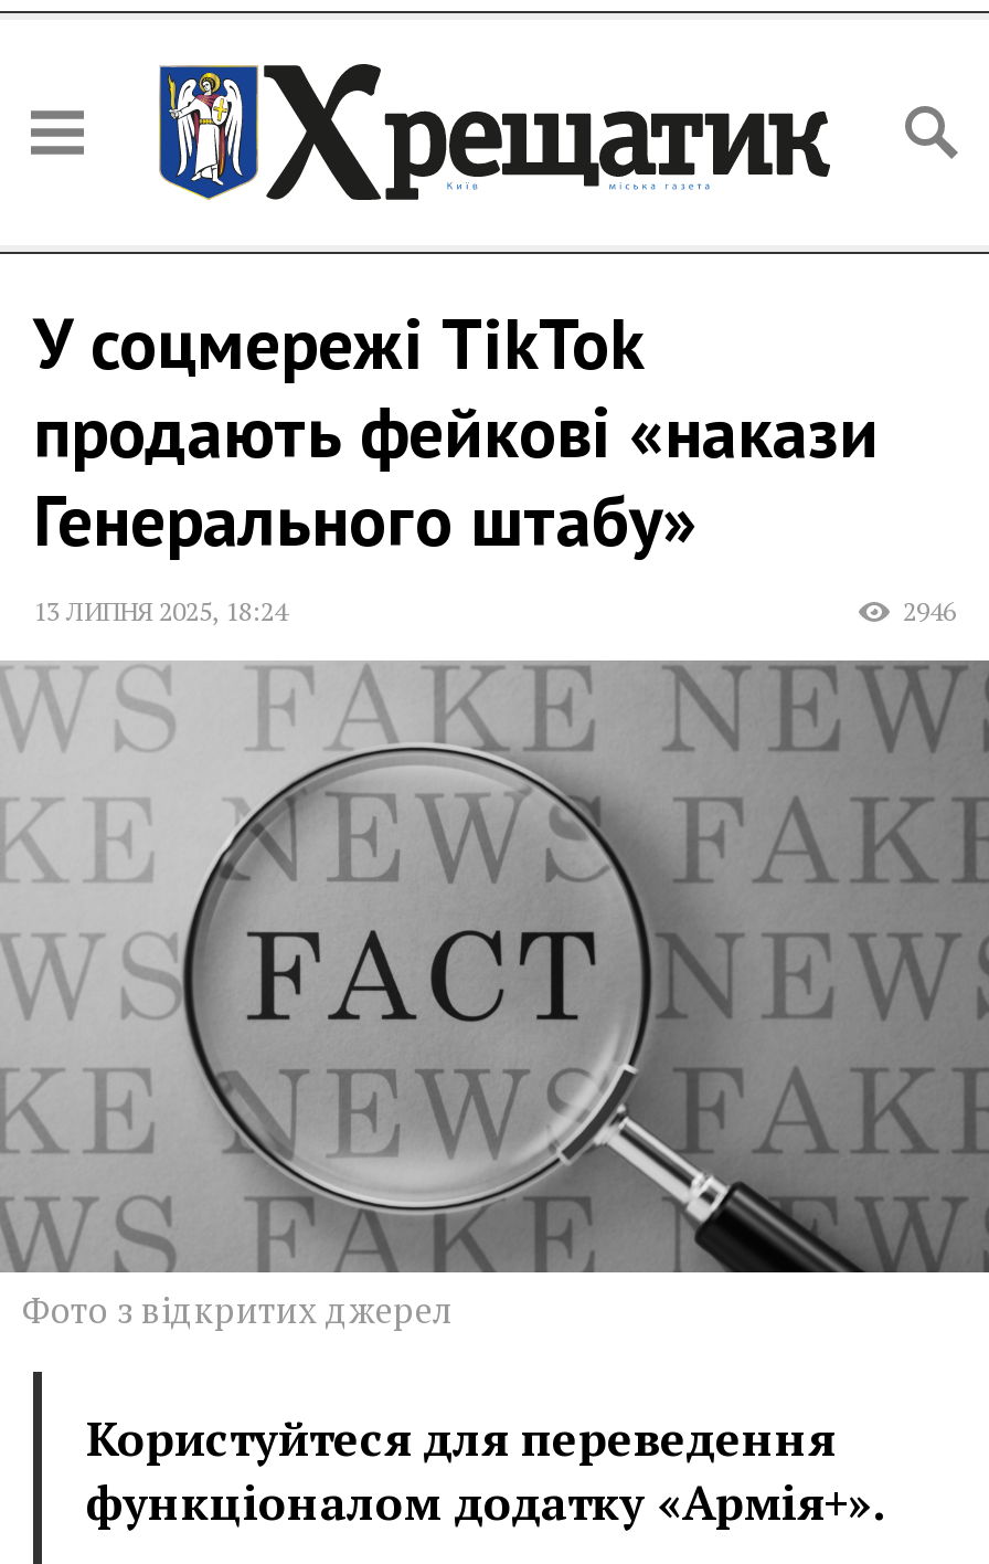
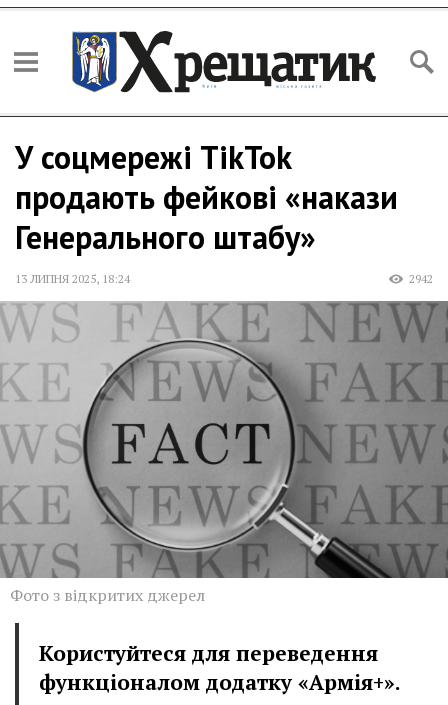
- 2946
+ 2942
